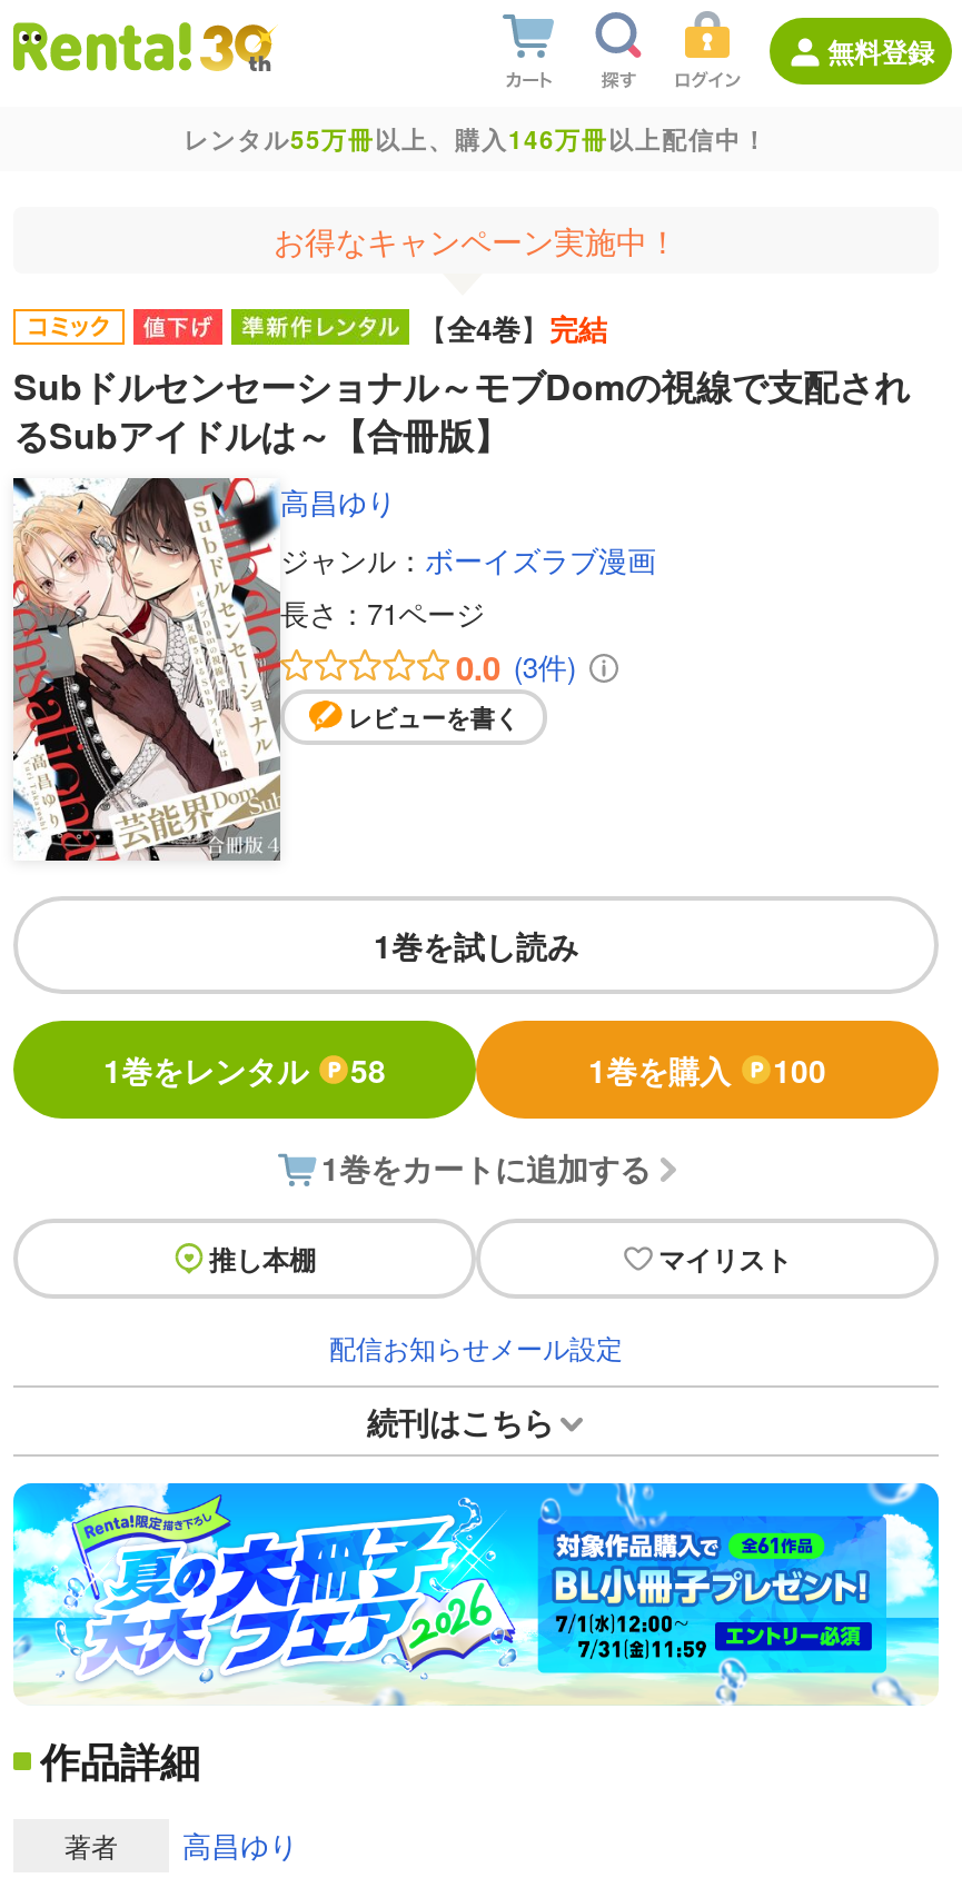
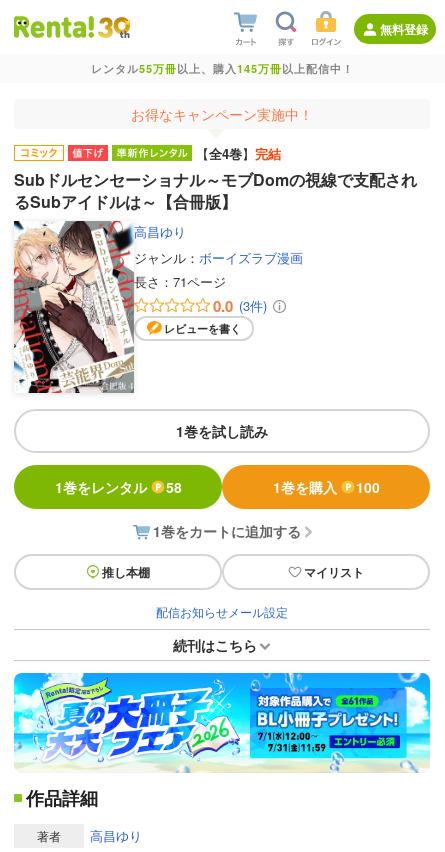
- レンタル55万冊以上、購入146万冊以上配信中！
+ レンタル55万冊以上、購入145万冊以上配信中！
